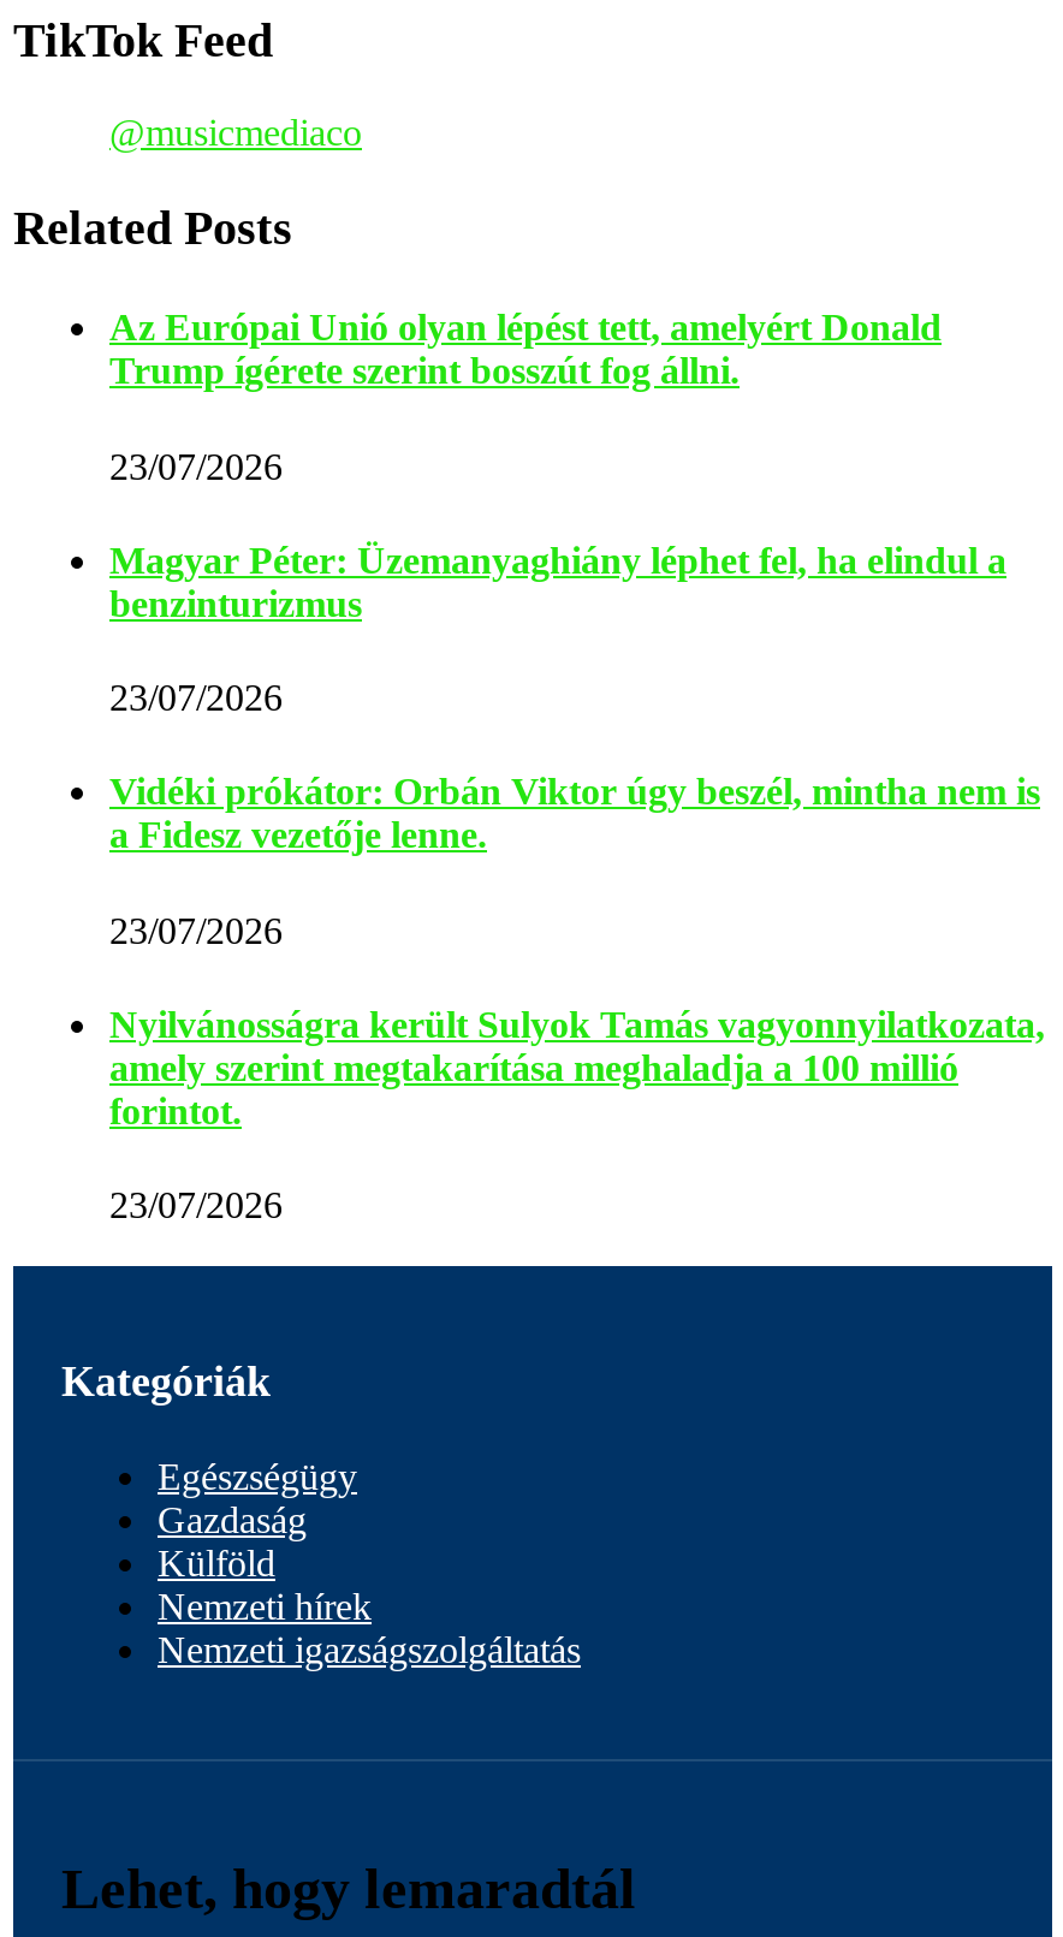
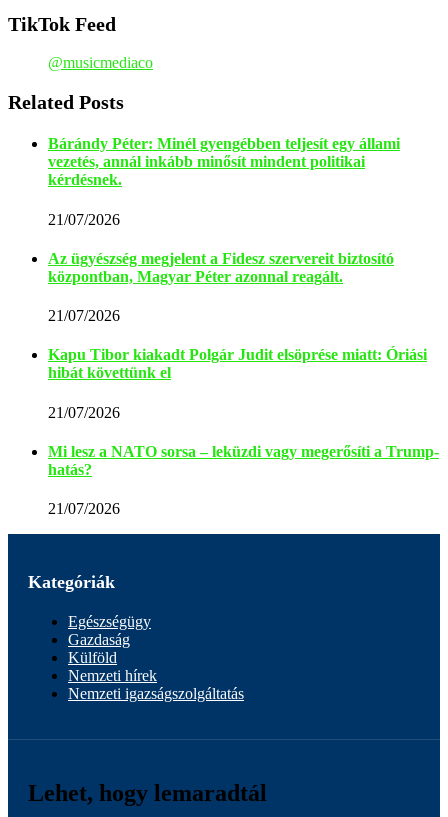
- Az Európai Unió olyan lépést tett, amelyért Donald
- Trump ígérete szerint bosszút fog állni.
+ Bárándy Péter: Minél gyengébben teljesít egy állami
+ vezetés, annál inkább minősít mindent politikai
+ kérdésnek.

- 23/07/2026
+ 21/07/2026

- Magyar Péter: Üzemanyaghiány léphet fel, ha elindul a
- benzinturizmus
+ Az ügyészség megjelent a Fidesz szervereit biztosító
+ központban, Magyar Péter azonnal reagált.

- 23/07/2026
+ 21/07/2026

- Vidéki prókátor: Orbán Viktor úgy beszél, mintha nem is
- a Fidesz vezetője lenne.
+ Kapu Tibor kiakadt Polgár Judit elsöprése miatt: Óriási
+ hibát követtünk el

- 23/07/2026
+ 21/07/2026

- Nyilvánosságra került Sulyok Tamás vagyonnyilatkozata,
- amely szerint megtakarítása meghaladja a 100 millió
- forintot.
+ Mi lesz a NATO sorsa – leküzdi vagy megerősíti a Trump-
+ hatás?

- 23/07/2026
+ 21/07/2026
